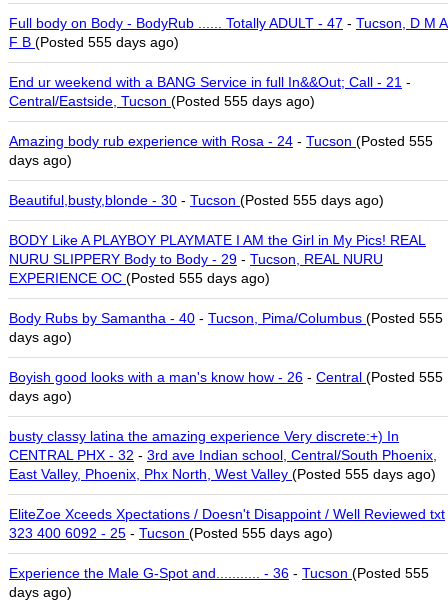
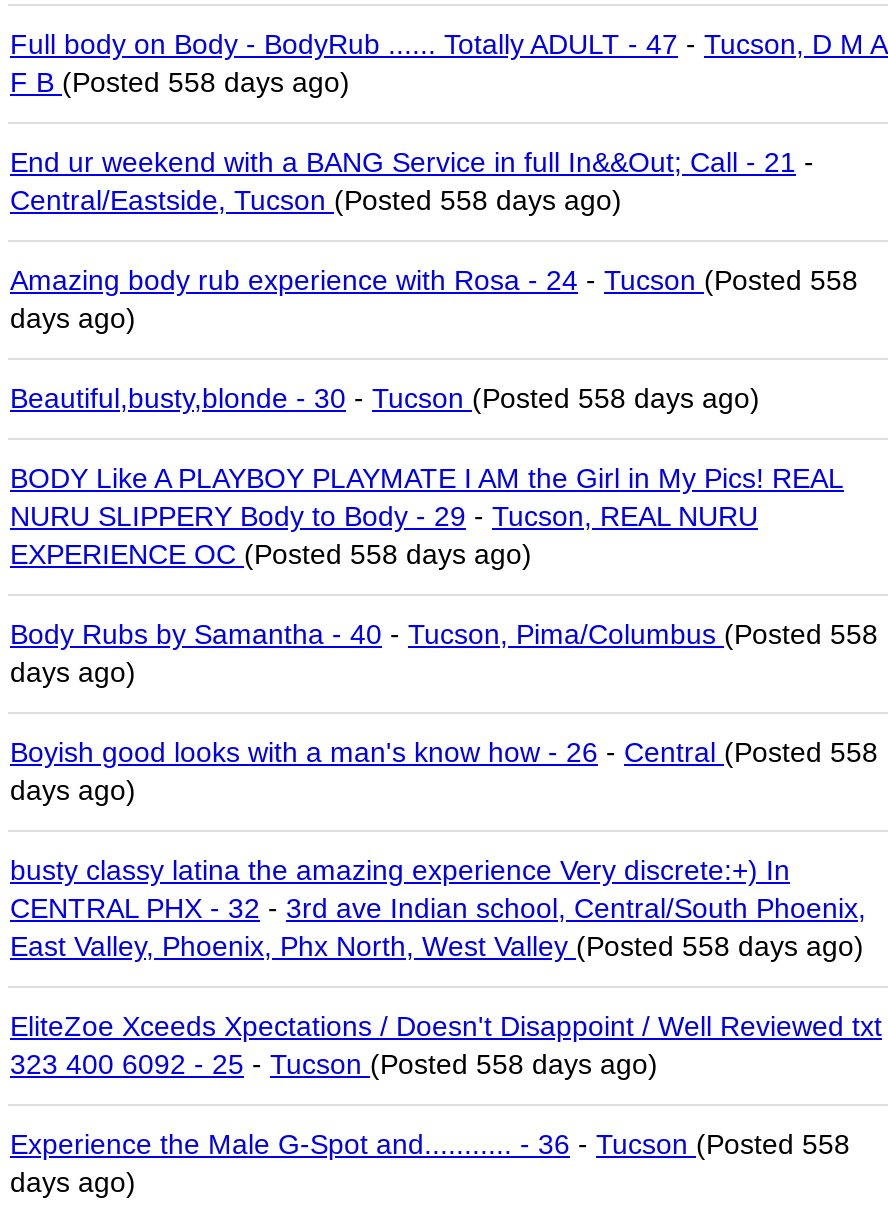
- F B (Posted 555 days ago)
+ F B (Posted 558 days ago)

- Central/Eastside, Tucson (Posted 555 days ago)
+ Central/Eastside, Tucson (Posted 558 days ago)

- Amazing body rub experience with Rosa - 24 - Tucson (Posted 555
+ Amazing body rub experience with Rosa - 24 - Tucson (Posted 558

- Beautiful,busty,blonde - 30 - Tucson (Posted 555 days ago)
+ Beautiful,busty,blonde - 30 - Tucson (Posted 558 days ago)

- EXPERIENCE OC (Posted 555 days ago)
+ EXPERIENCE OC (Posted 558 days ago)

- Body Rubs by Samantha - 40 - Tucson, Pima/Columbus (Posted 555
+ Body Rubs by Samantha - 40 - Tucson, Pima/Columbus (Posted 558

- Boyish good looks with a man's know how - 26 - Central (Posted 555
+ Boyish good looks with a man's know how - 26 - Central (Posted 558

- East Valley, Phoenix, Phx North, West Valley (Posted 555 days ago)
+ East Valley, Phoenix, Phx North, West Valley (Posted 558 days ago)

- 323 400 6092 - 25 - Tucson (Posted 555 days ago)
+ 323 400 6092 - 25 - Tucson (Posted 558 days ago)

- Experience the Male G-Spot and........... - 36 - Tucson (Posted 555
+ Experience the Male G-Spot and........... - 36 - Tucson (Posted 558
